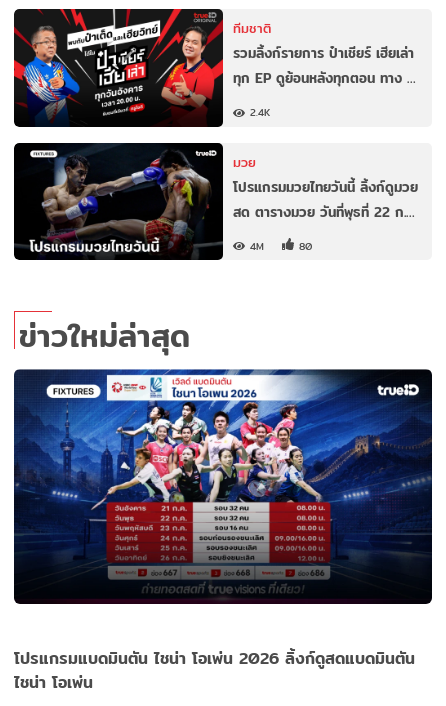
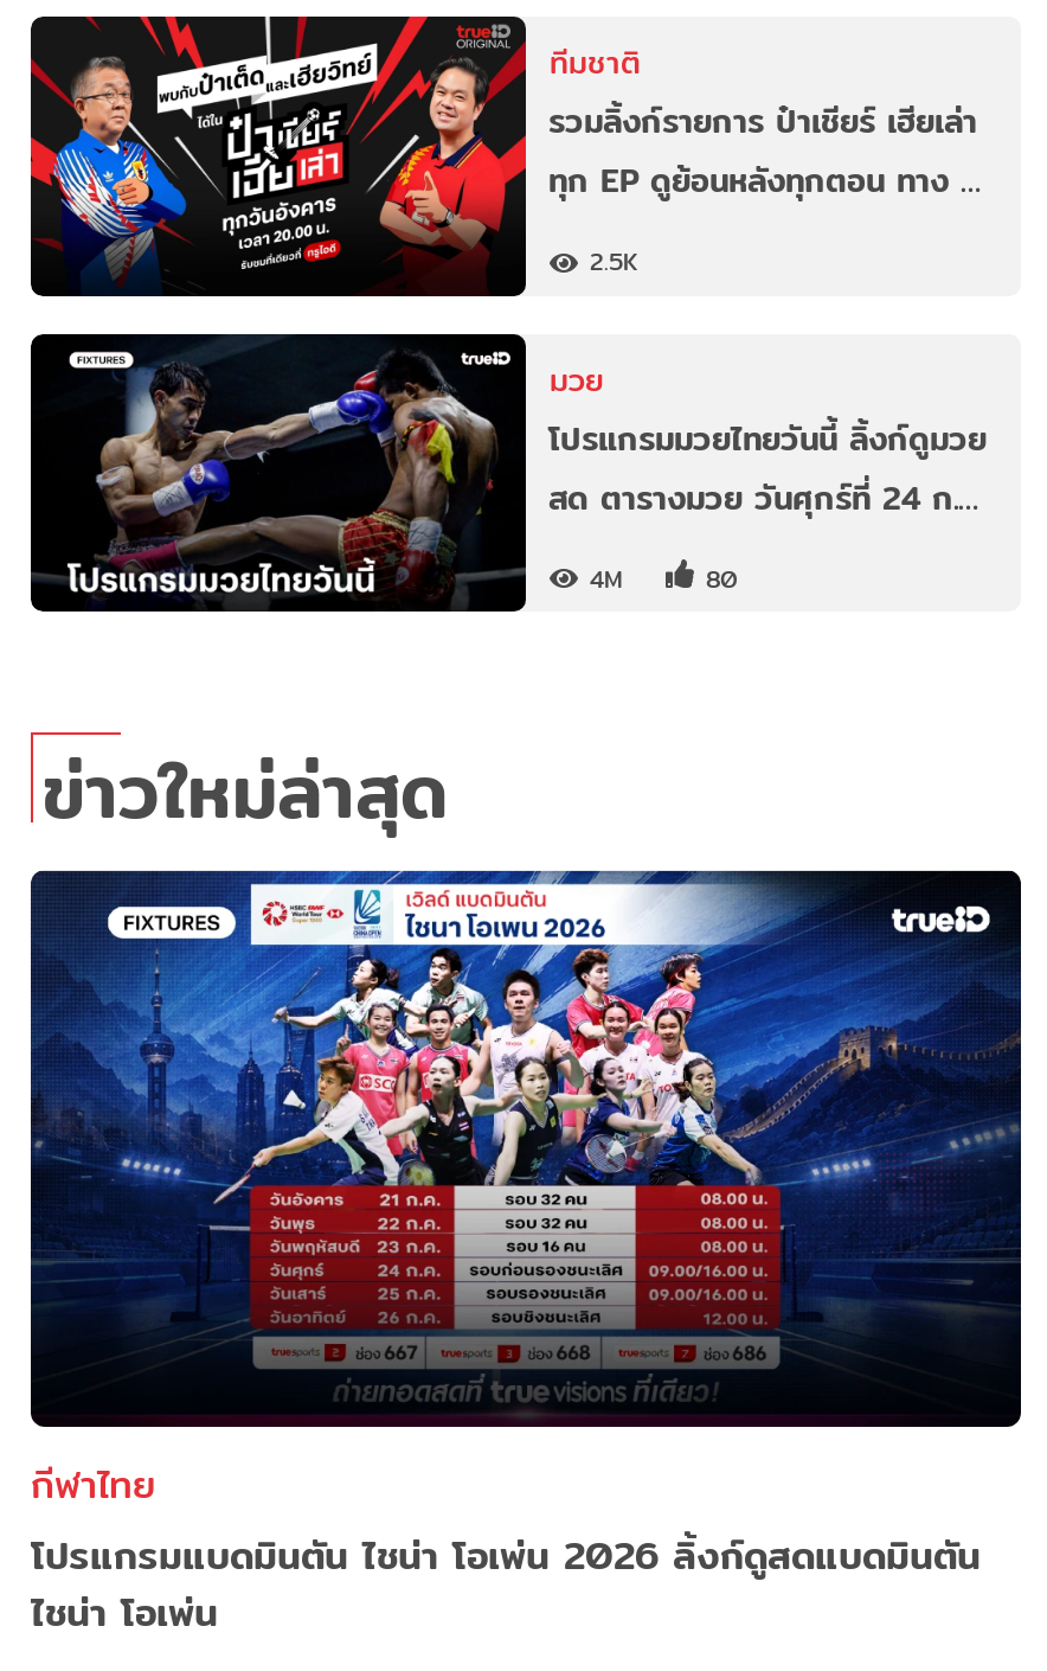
- 2.4K
+ 2.5K

- สด ตารางมวย วันที่พุธที่ 22 ก.…
+ สด ตารางมวย วันศุกร์ที่ 24 ก.…

+ กีฬาไทย
